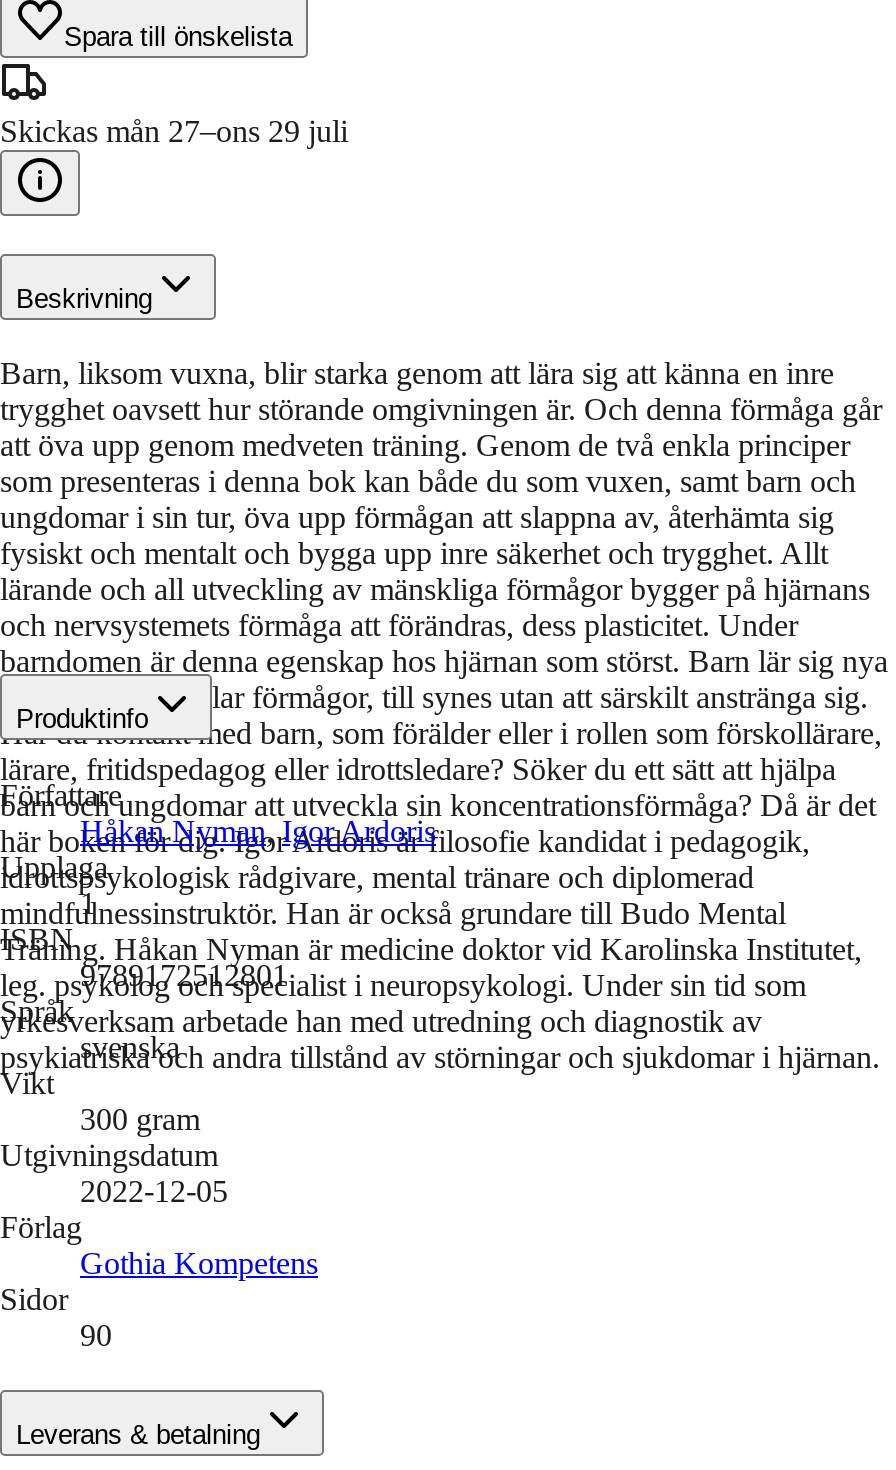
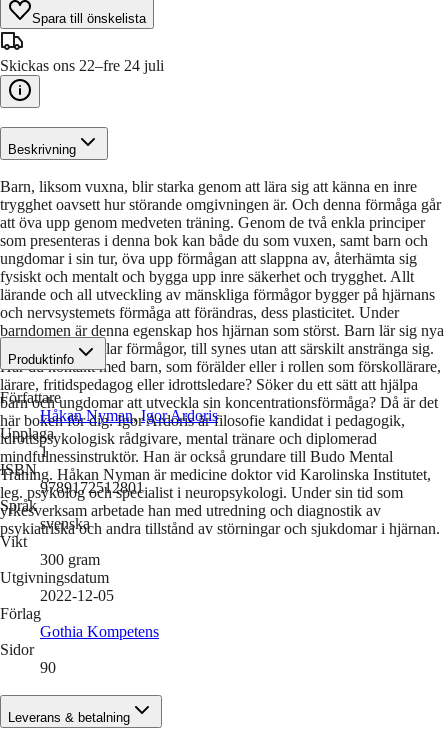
- Skickas mån 27–ons 29 juli
+ Skickas ons 22–fre 24 juli
